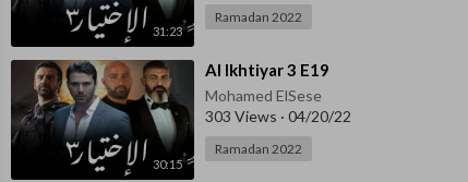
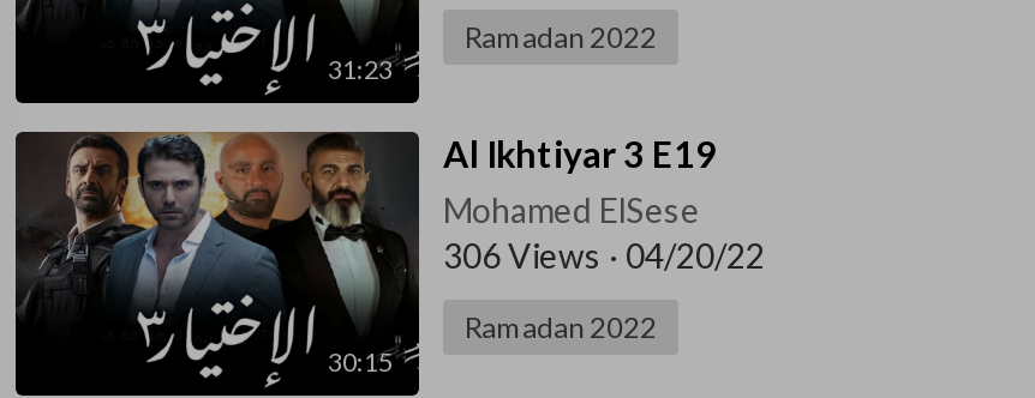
- 303 Views · 04/20/22
+ 306 Views · 04/20/22
